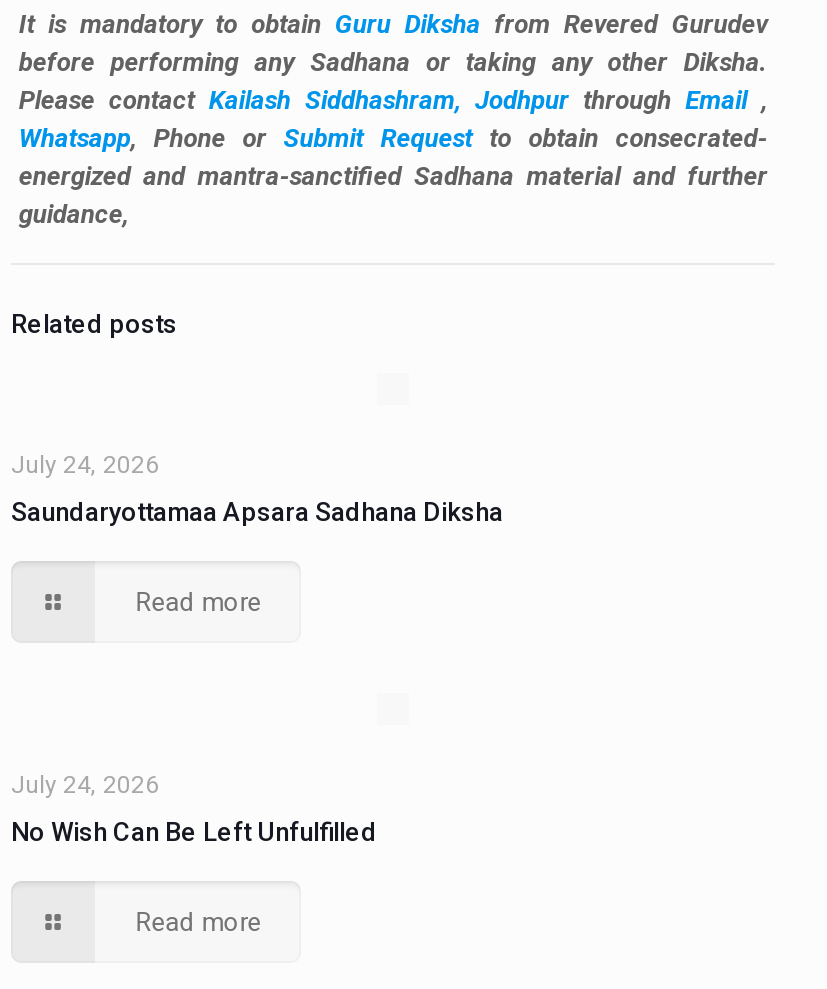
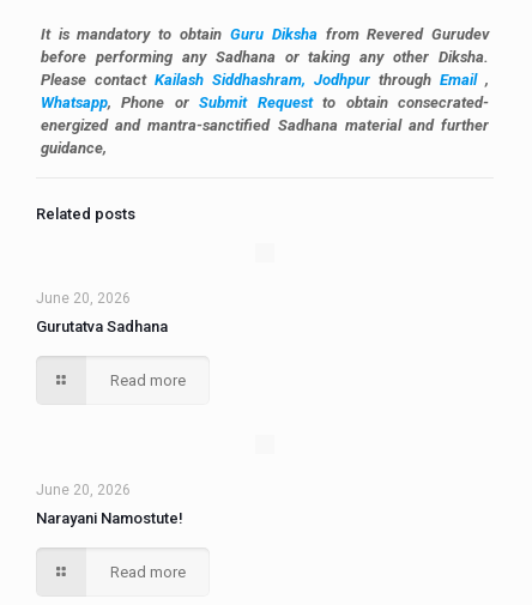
- July 24, 2026
+ June 20, 2026

- Saundaryottamaa Apsara Sadhana Diksha
+ Gurutatva Sadhana

- July 24, 2026
+ June 20, 2026

- No Wish Can Be Left Unfulfilled
+ Narayani Namostute!
